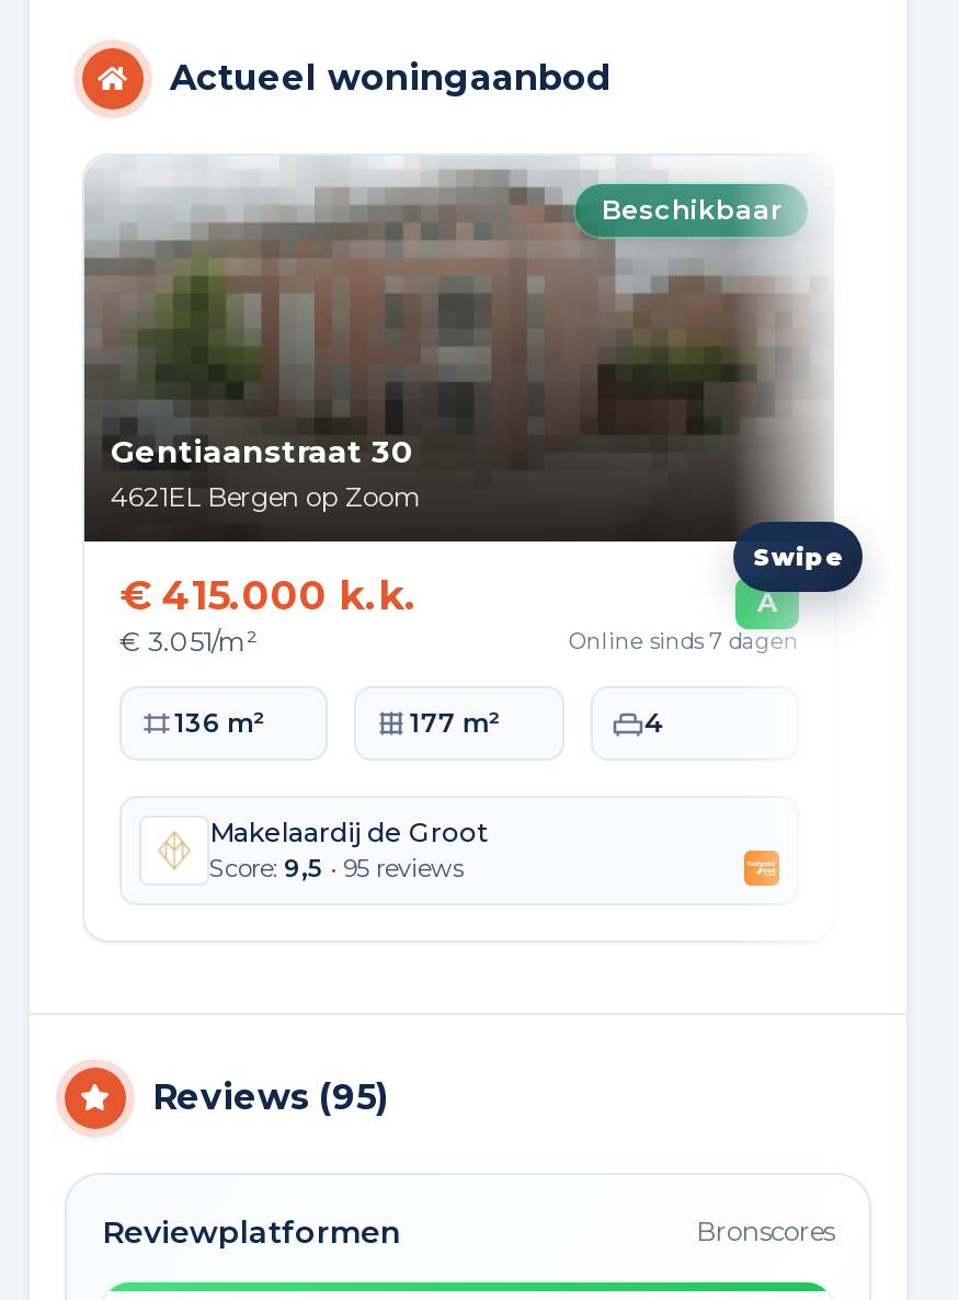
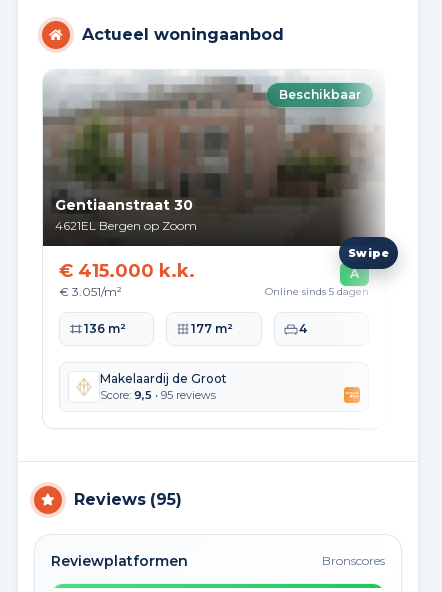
- Online sinds 7 dagen
+ Online sinds 5 dagen
